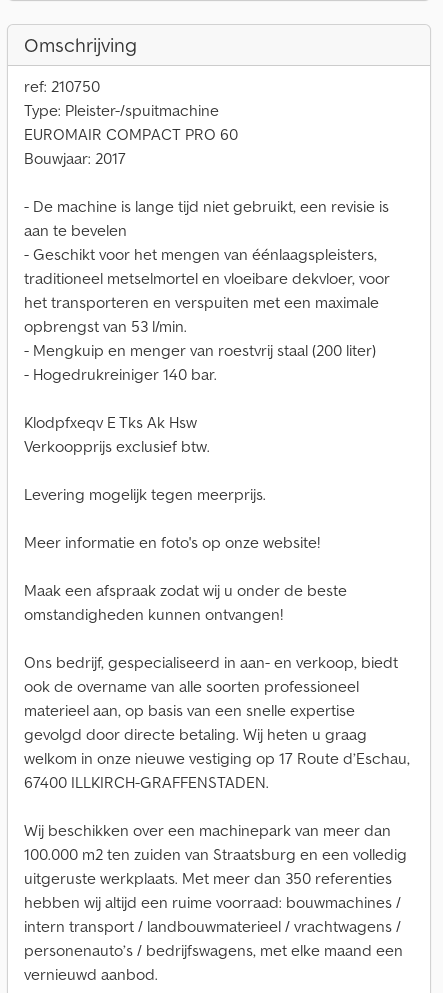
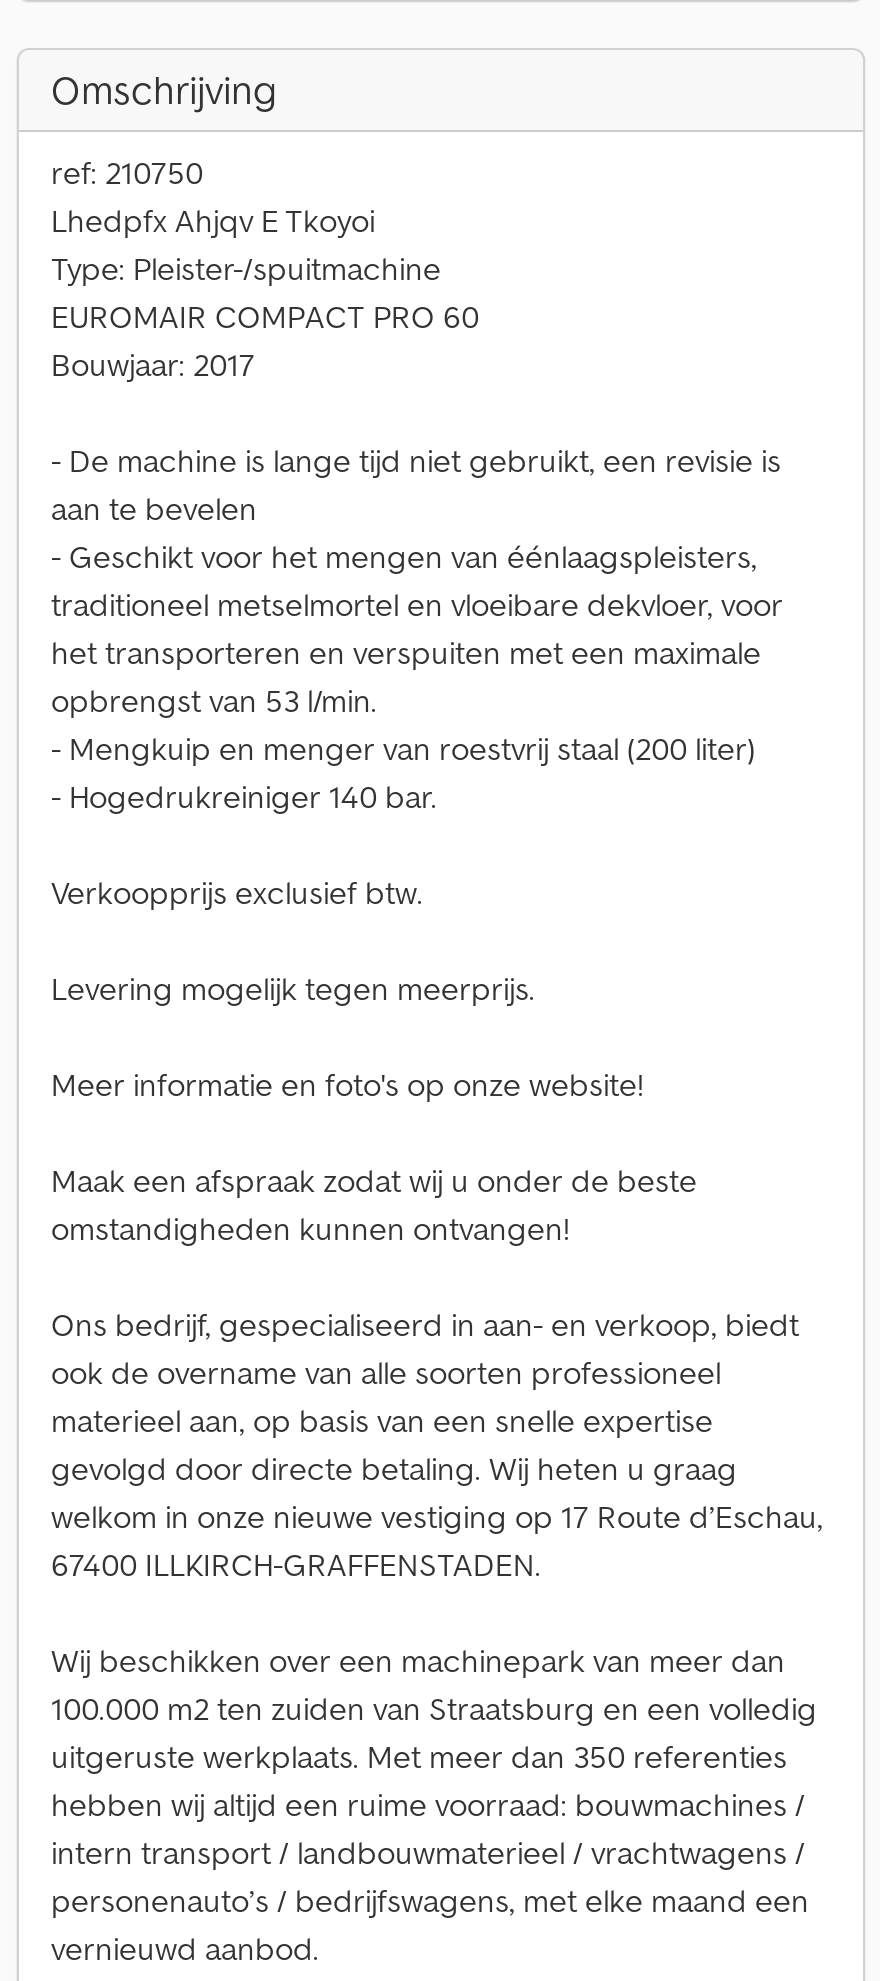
+ Lhedpfx Ahjqv E Tkoyoi

moved down: Type: Pleister-/spuitmachine | EUROMAIR COMPACT PRO 60 | Bouwjaar: 2017 | ... | - Mengkuip en menger van roestvrij staal (200 liter) | - Hogedrukreiniger 140 bar.

- Klodpfxeqv E Tks Ak Hsw
